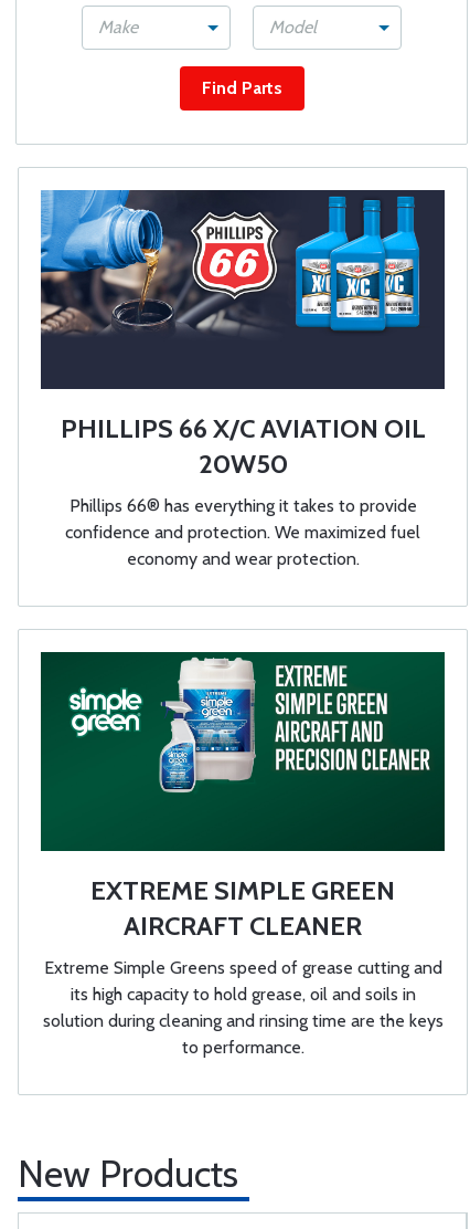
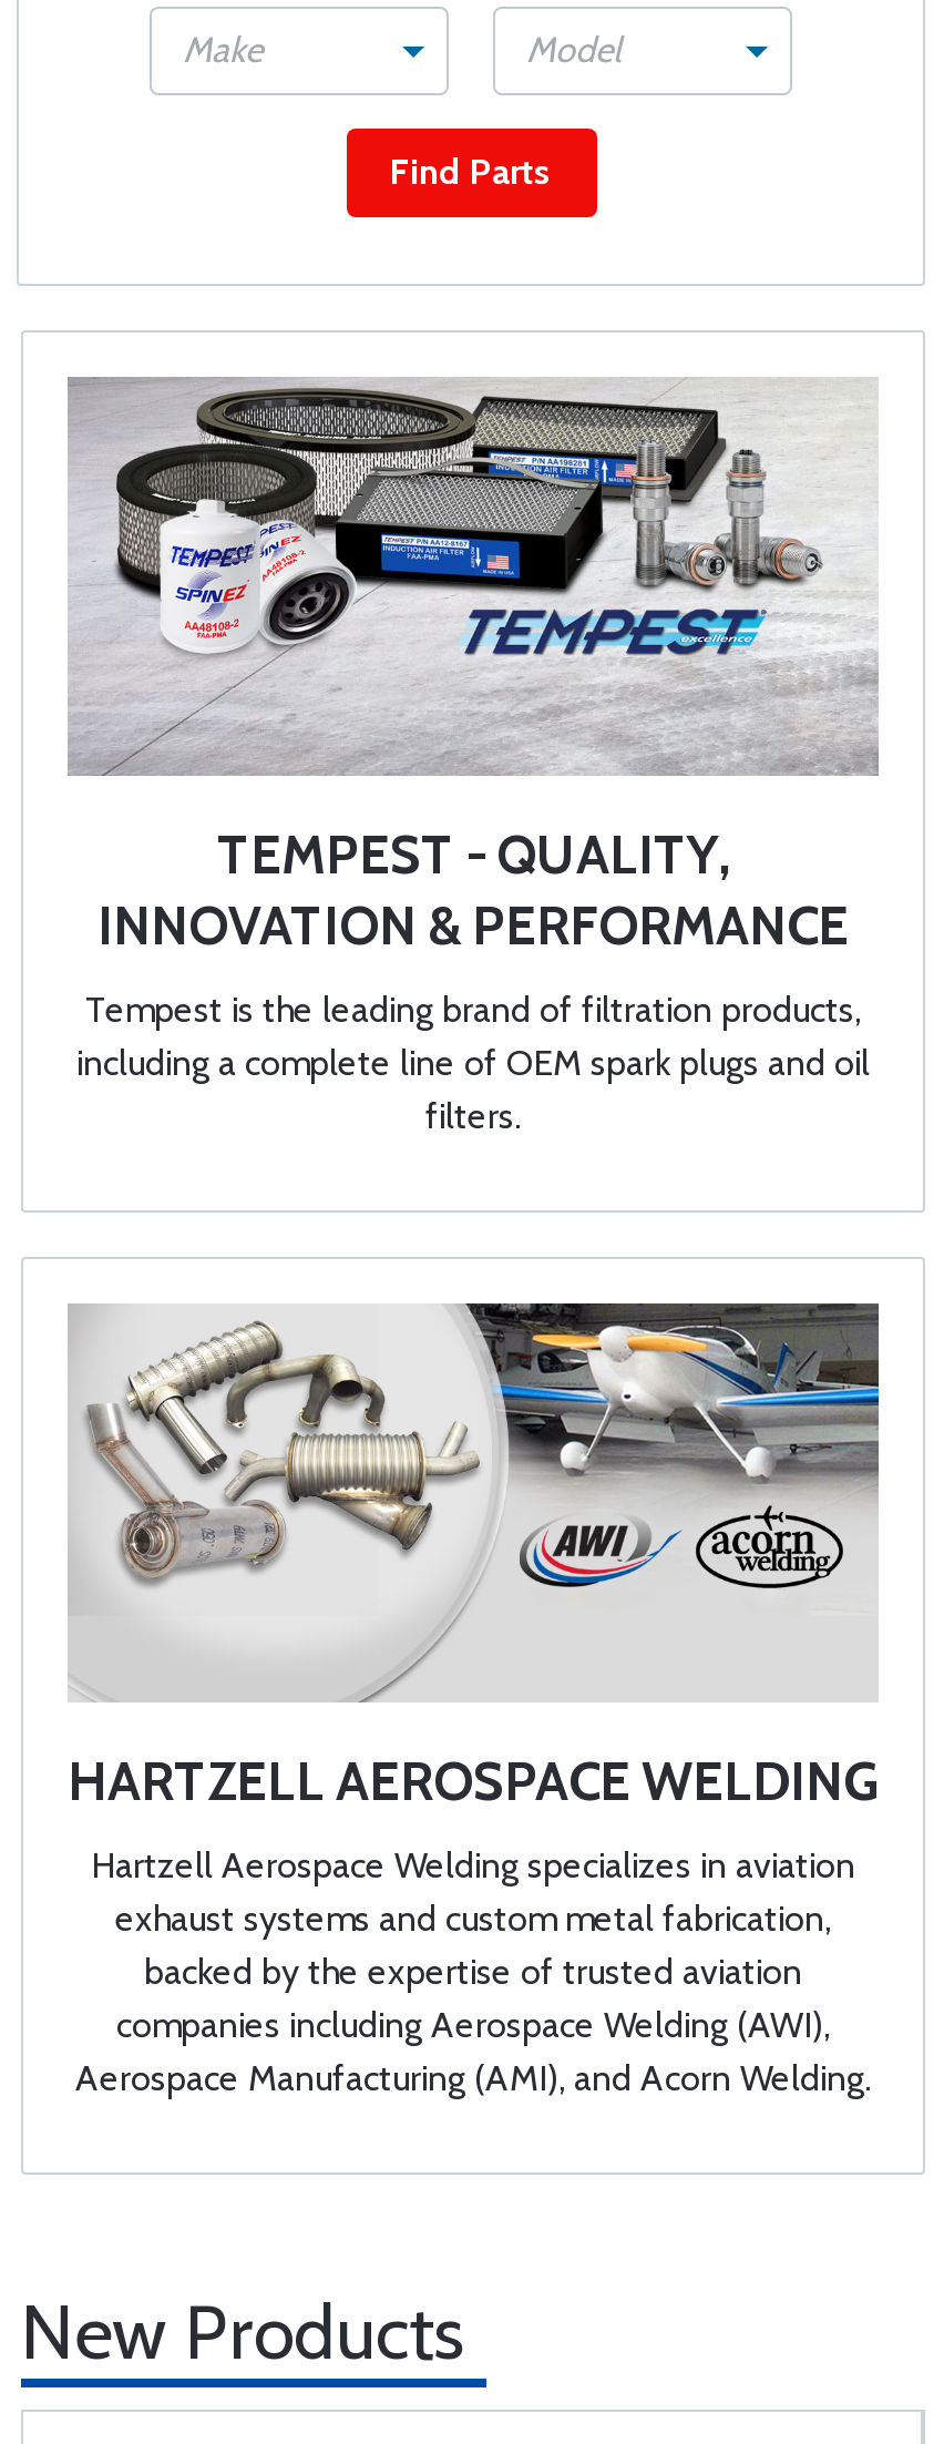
- [image]
- PHILLIPS 66 X/C AVIATION OIL
- 20W50
+ [image]
+ TEMPEST - QUALITY,
+ INNOVATION & PERFORMANCE

- Phillips 66® has everything it takes to provide
- confidence and protection. We maximized fuel
- economy and wear protection.
+ Tempest is the leading brand of filtration products,
+ including a complete line of OEM spark plugs and oil
+ filters.

- [image]
- EXTREME SIMPLE GREEN
- AIRCRAFT CLEANER
+ [image]
+ HARTZELL AEROSPACE WELDING

- Extreme Simple Greens speed of grease cutting and
- its high capacity to hold grease, oil and soils in
- solution during cleaning and rinsing time are the keys
- to performance.
+ Hartzell Aerospace Welding specializes in aviation
+ exhaust systems and custom metal fabrication,
+ backed by the expertise of trusted aviation
+ companies including Aerospace Welding (AWI),
+ Aerospace Manufacturing (AMI), and Acorn Welding.
